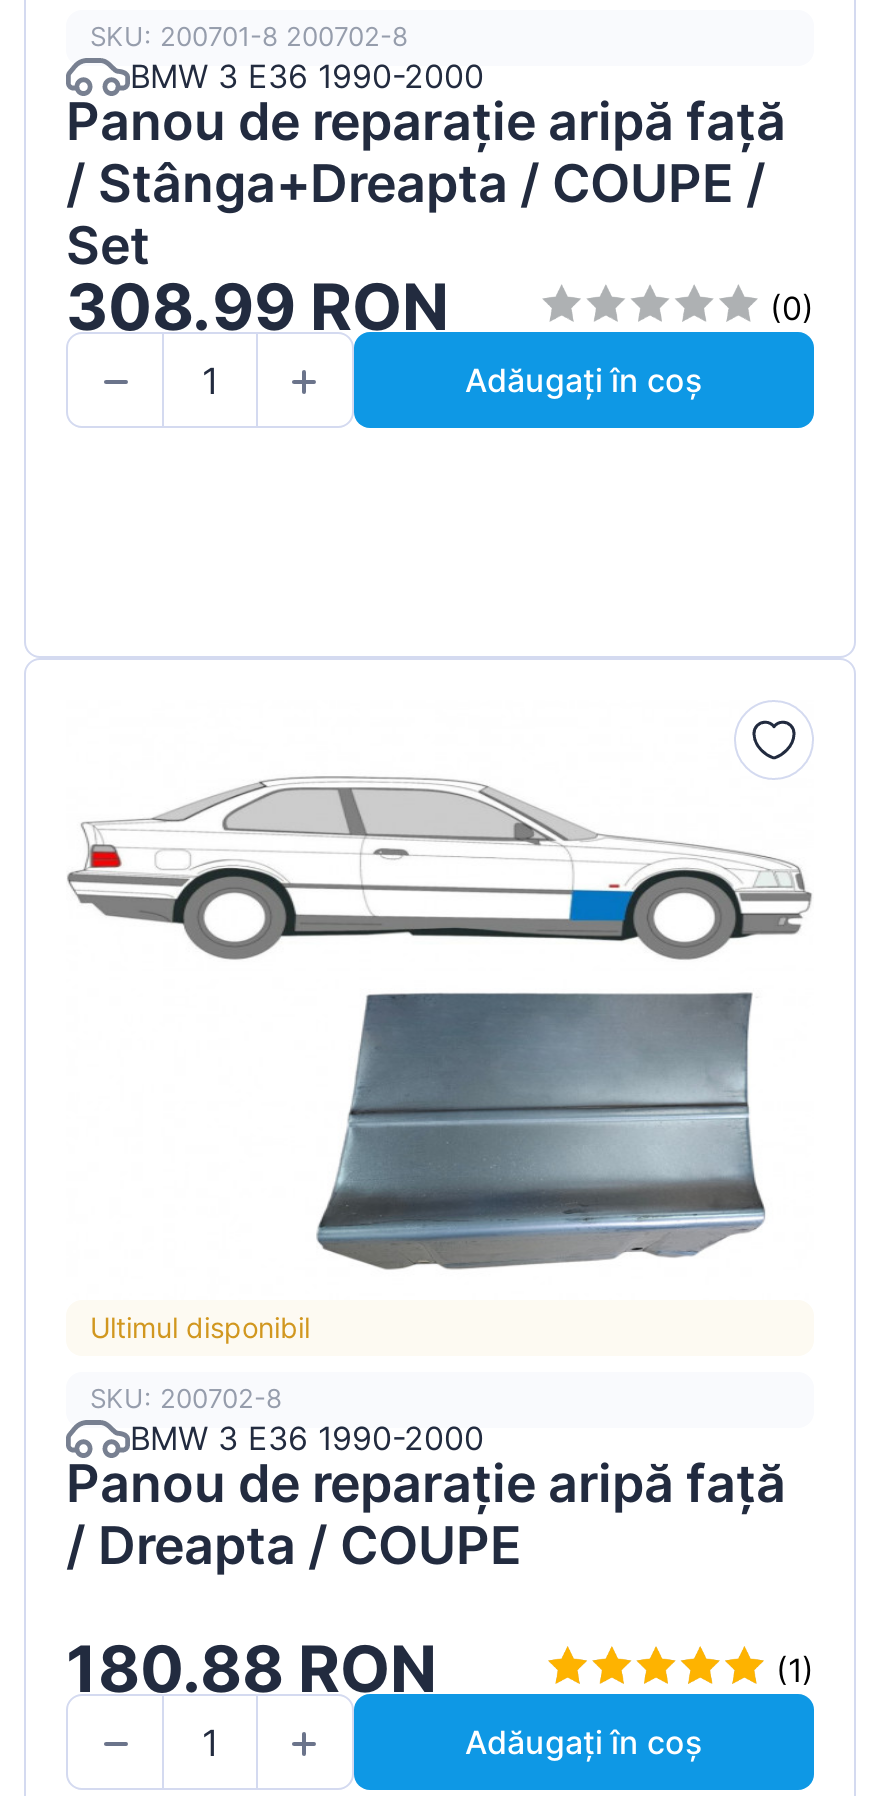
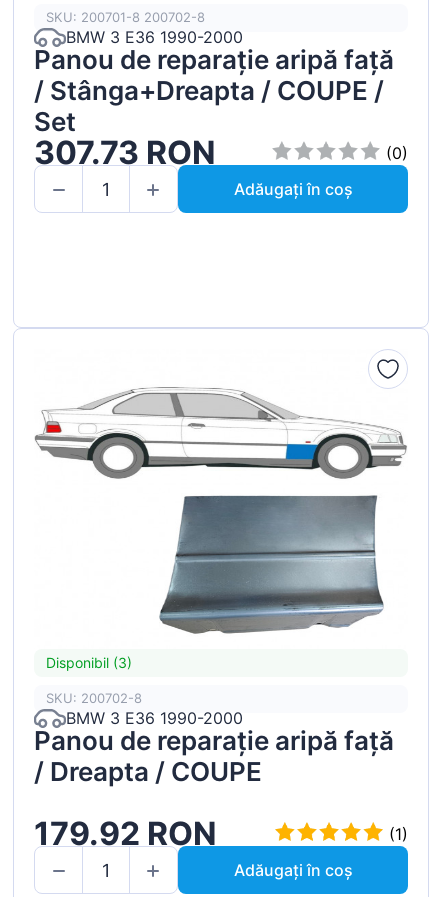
- 308.99 RON
+ 307.73 RON

- Ultimul disponibil
+ Disponibil (3)

- 180.88 RON
+ 179.92 RON
